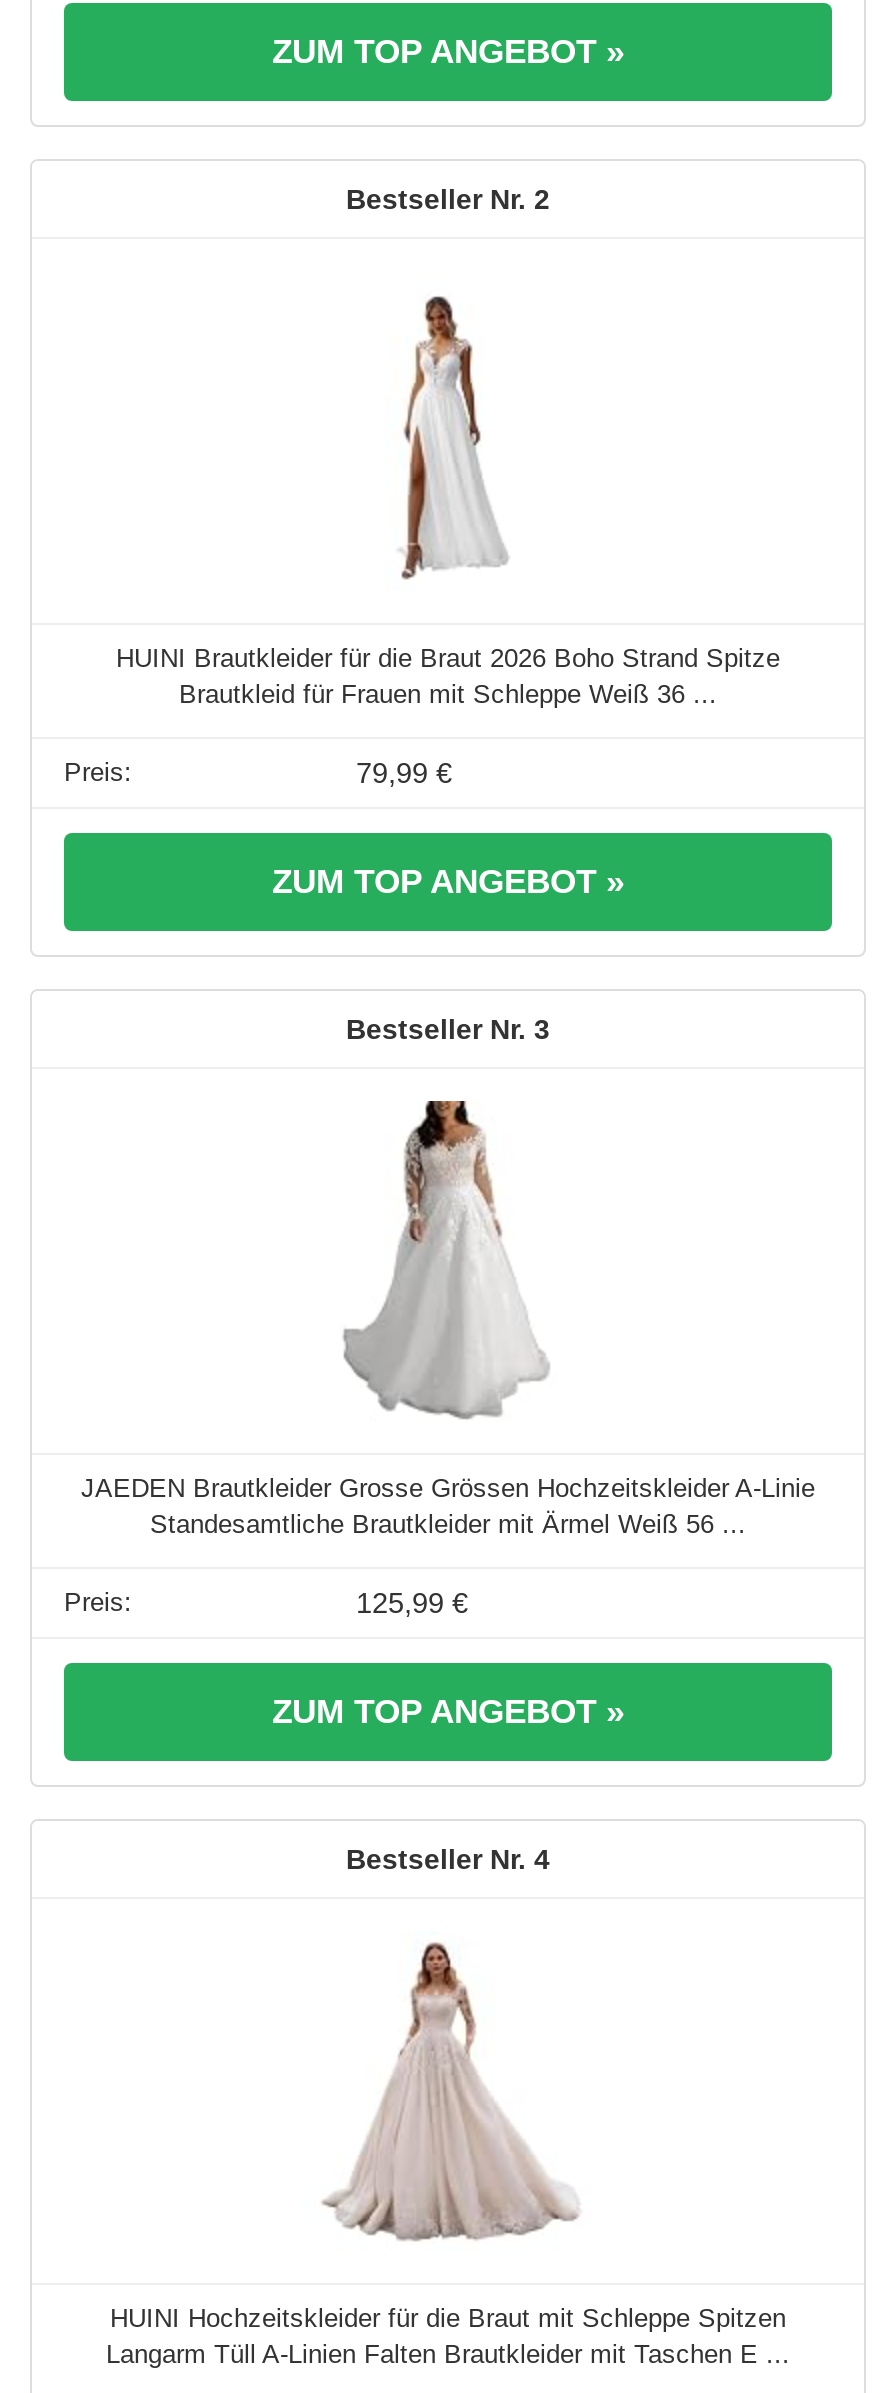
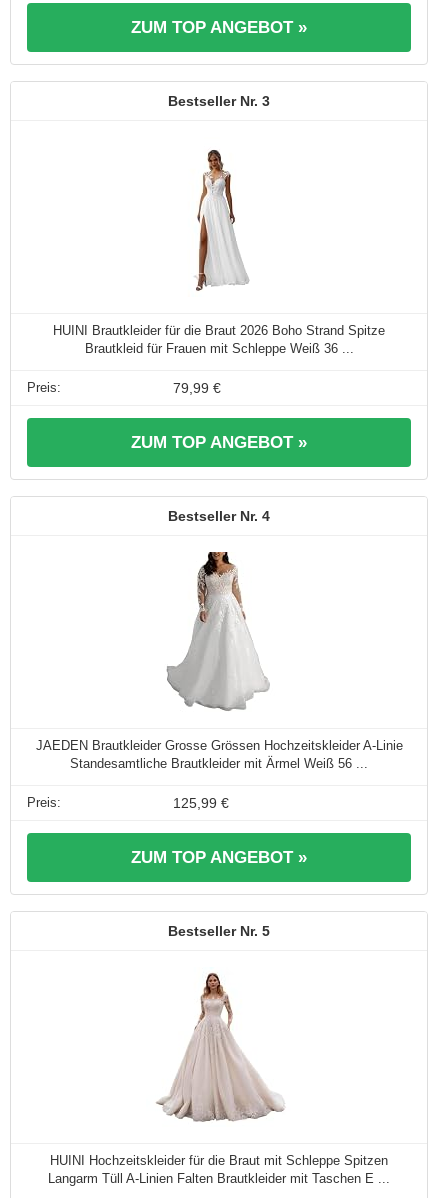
- 2
+ 3

- 3
+ 4

- 4
+ 5
